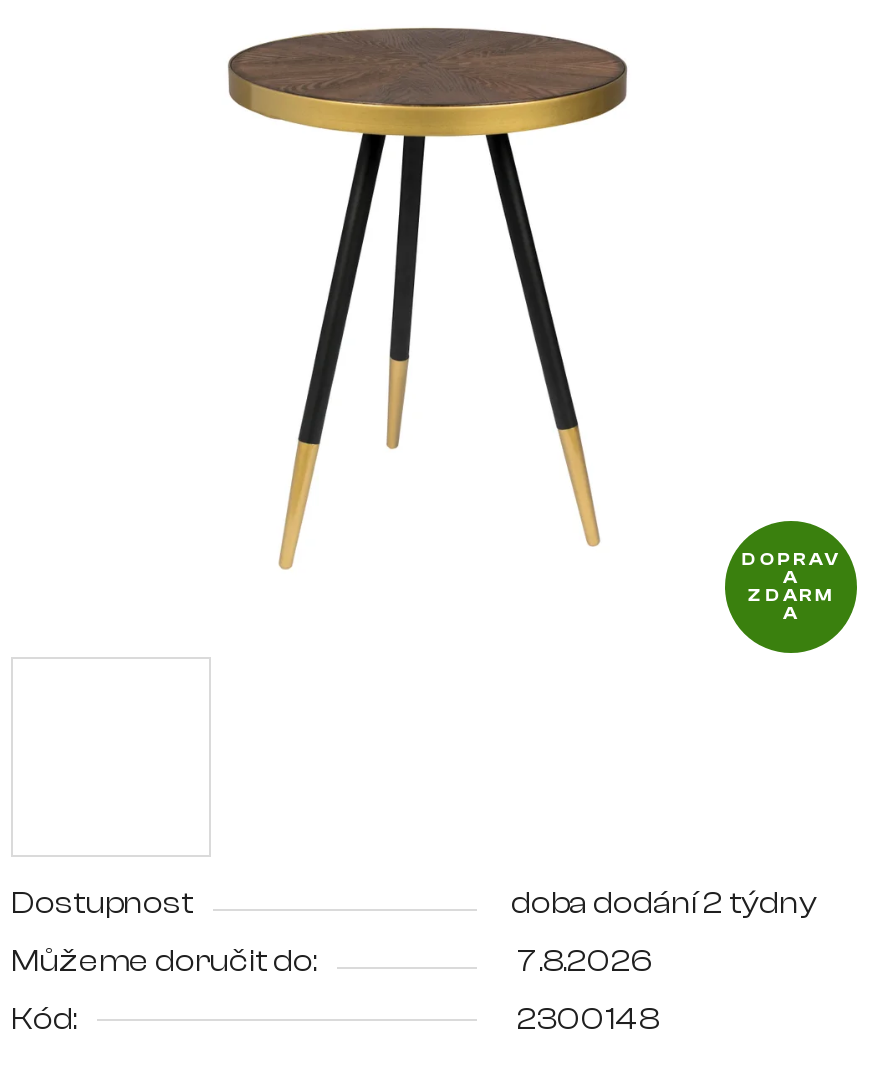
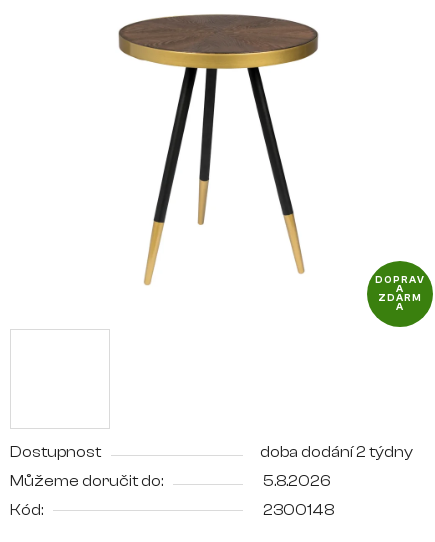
- 7.8.2026
+ 5.8.2026
